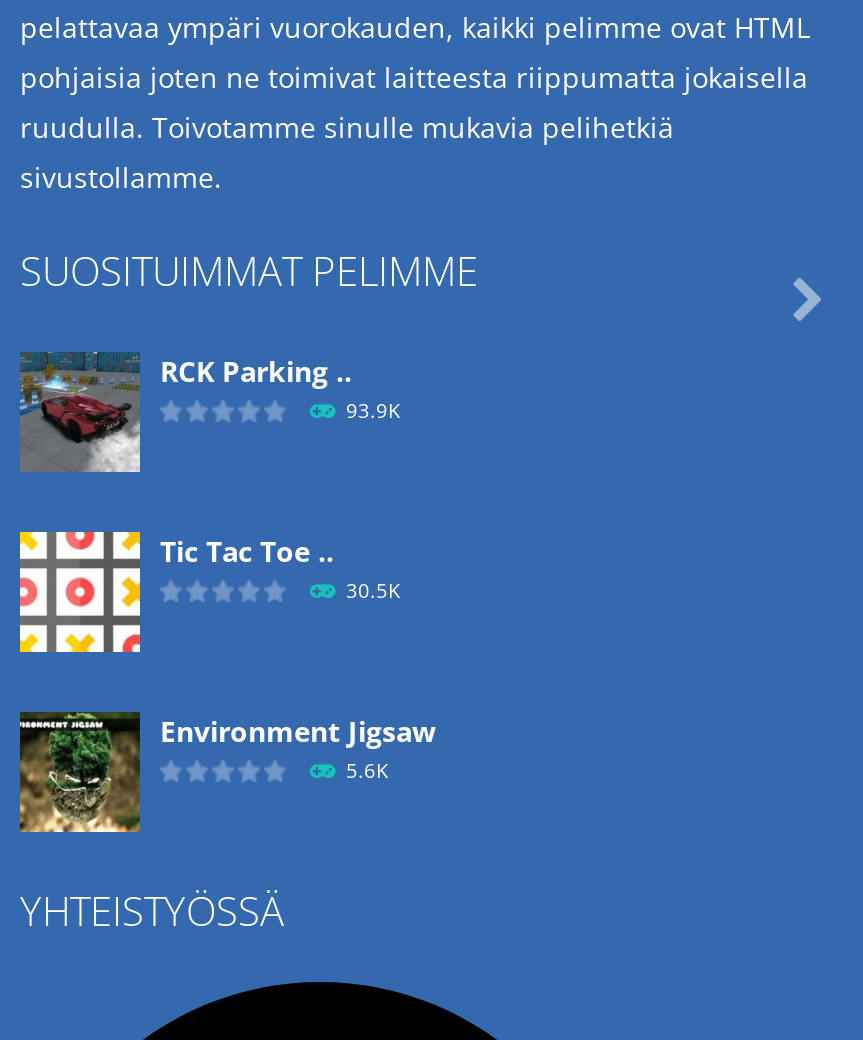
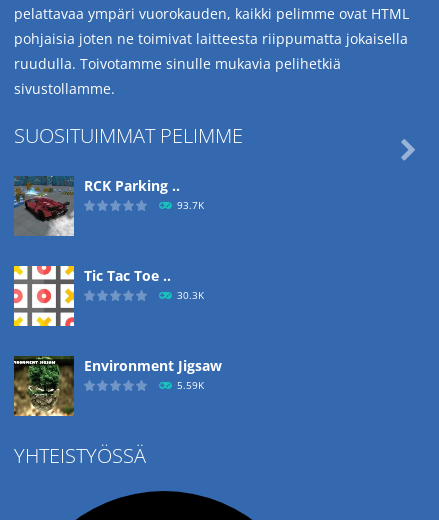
- 93.9K
+ 93.7K

- 30.5K
+ 30.3K

- 5.6K
+ 5.59K
